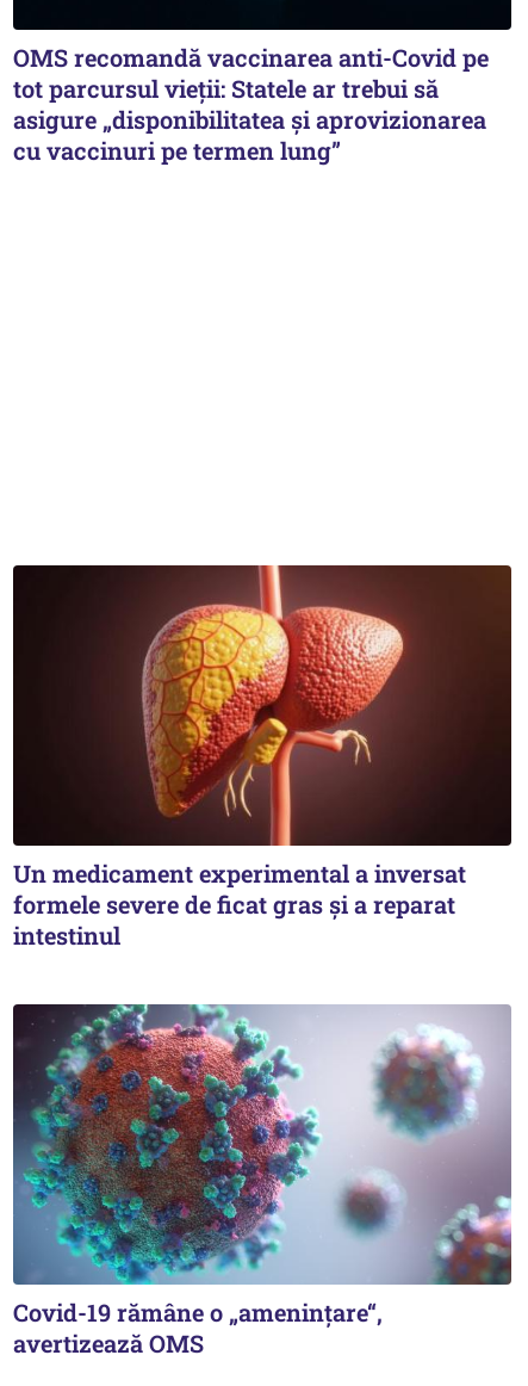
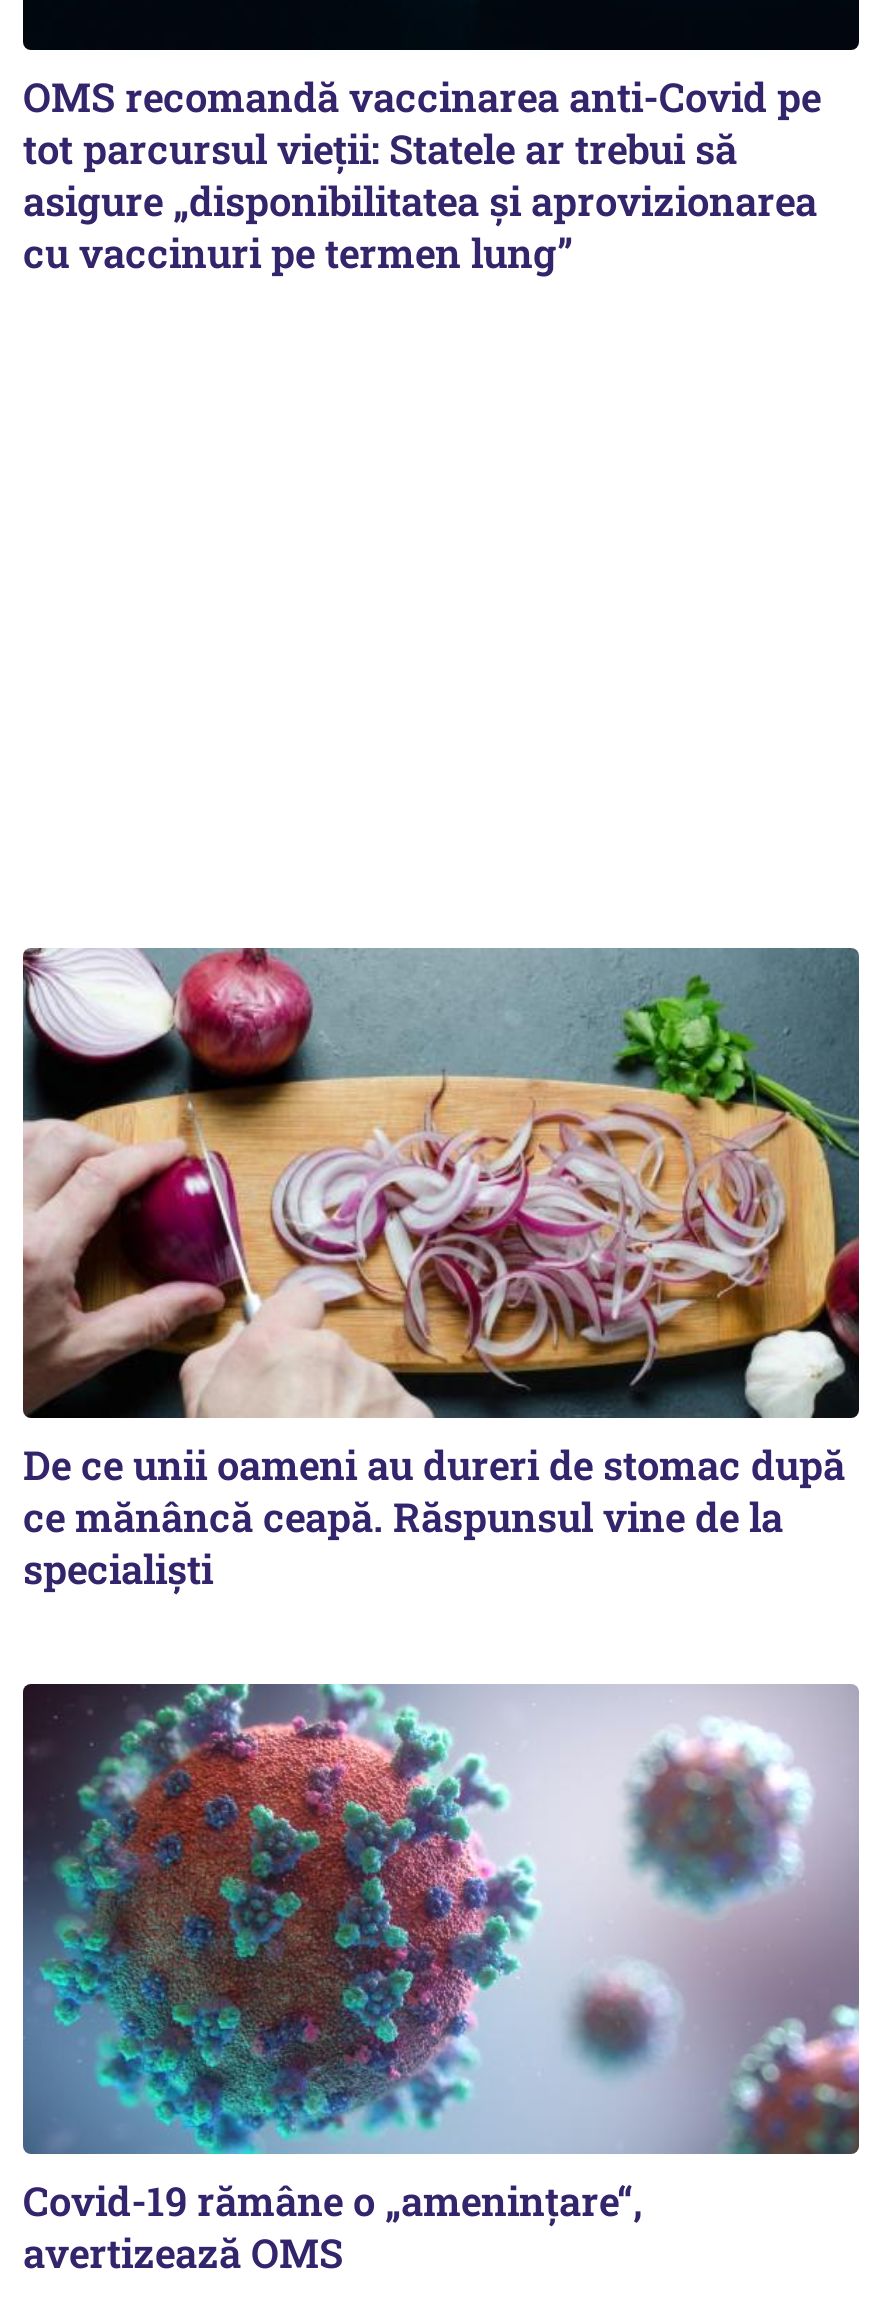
- [image]
- Un medicament experimental a inversat
- formele severe de ficat gras și a reparat
- intestinul
+ [image]
+ De ce unii oameni au dureri de stomac după
+ ce mănâncă ceapă. Răspunsul vine de la
+ specialiști
